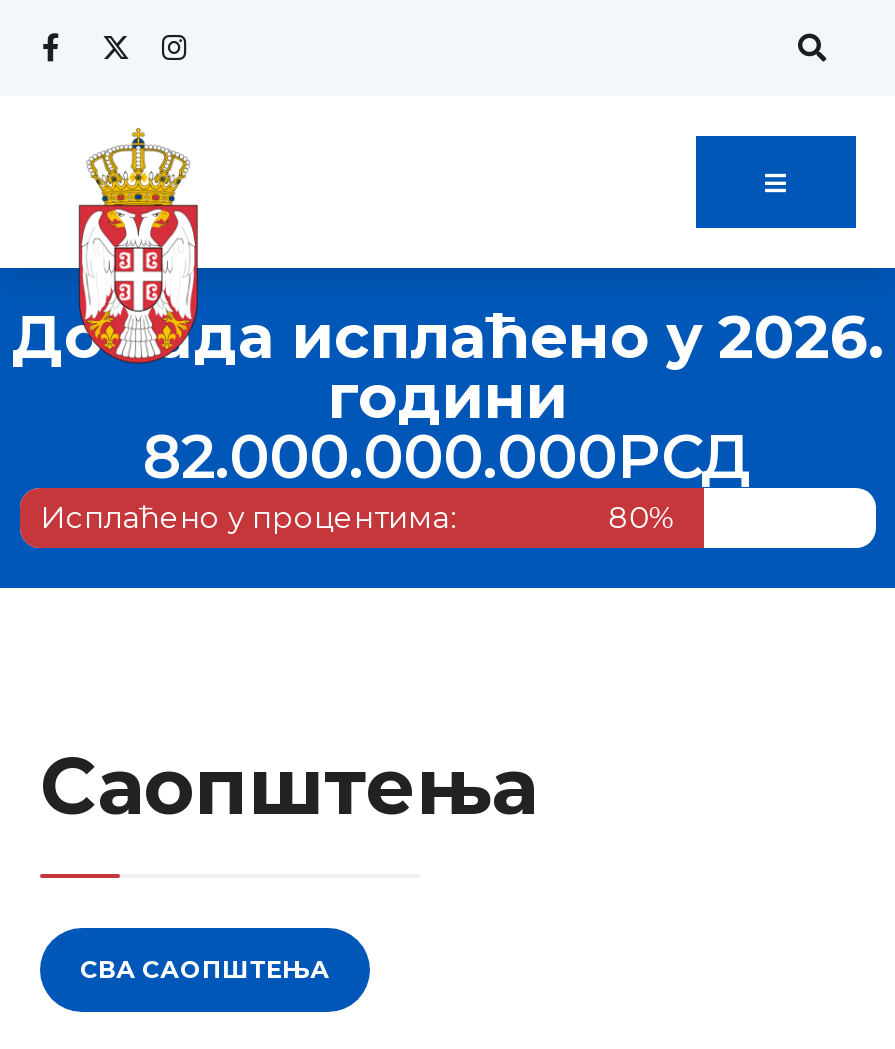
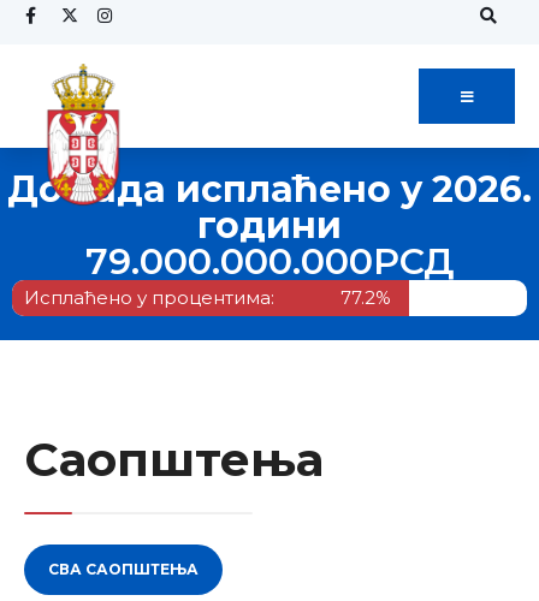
- 82.000.000.000РСД
+ 79.000.000.000РСД

- 80%
+ 77.2%
